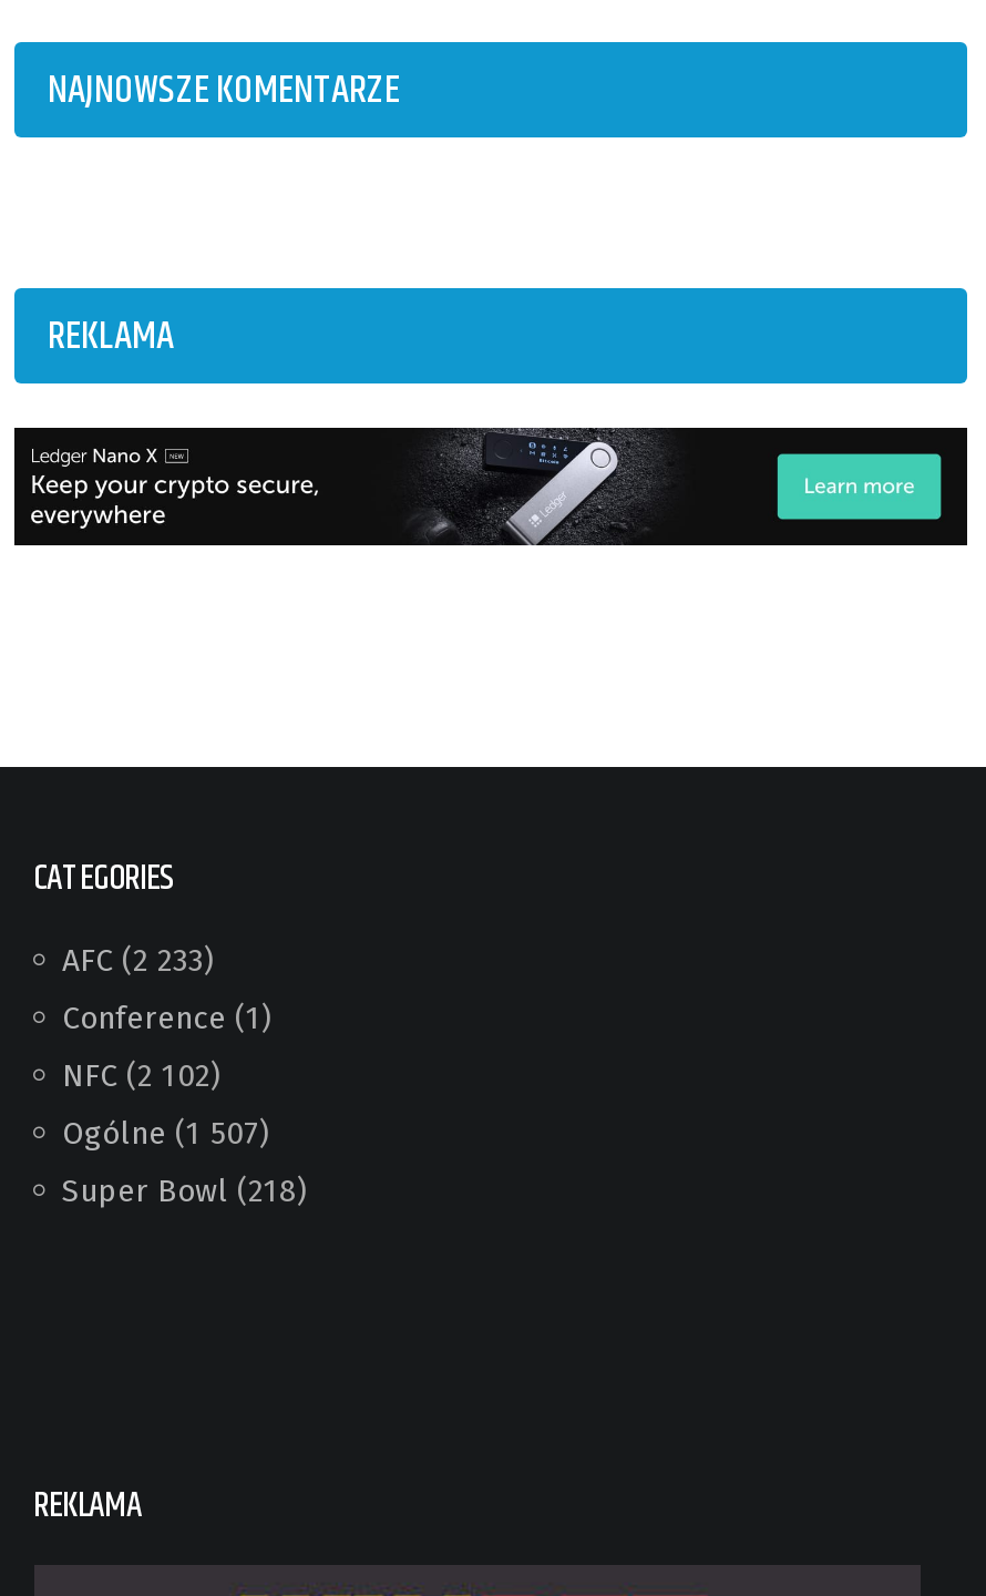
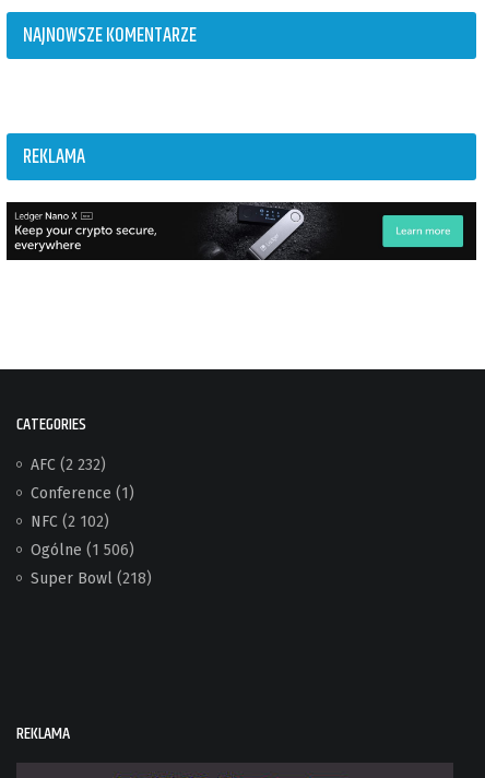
- AFC (2 233)
+ AFC (2 232)

- Ogólne (1 507)
+ Ogólne (1 506)
